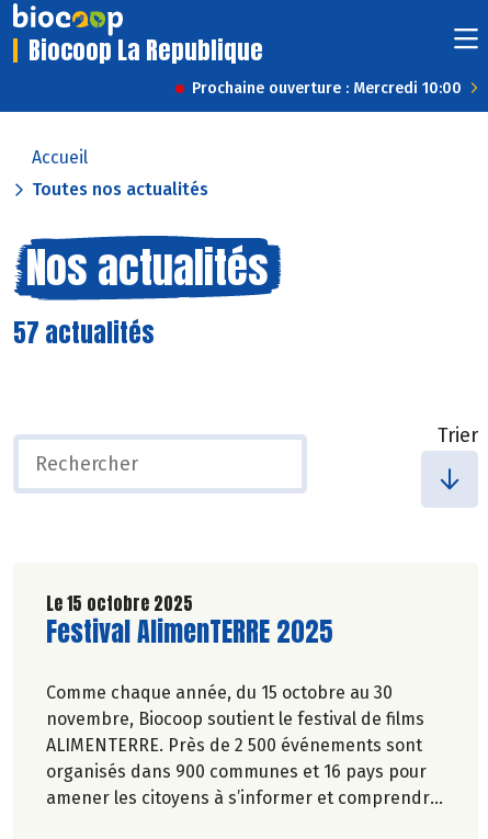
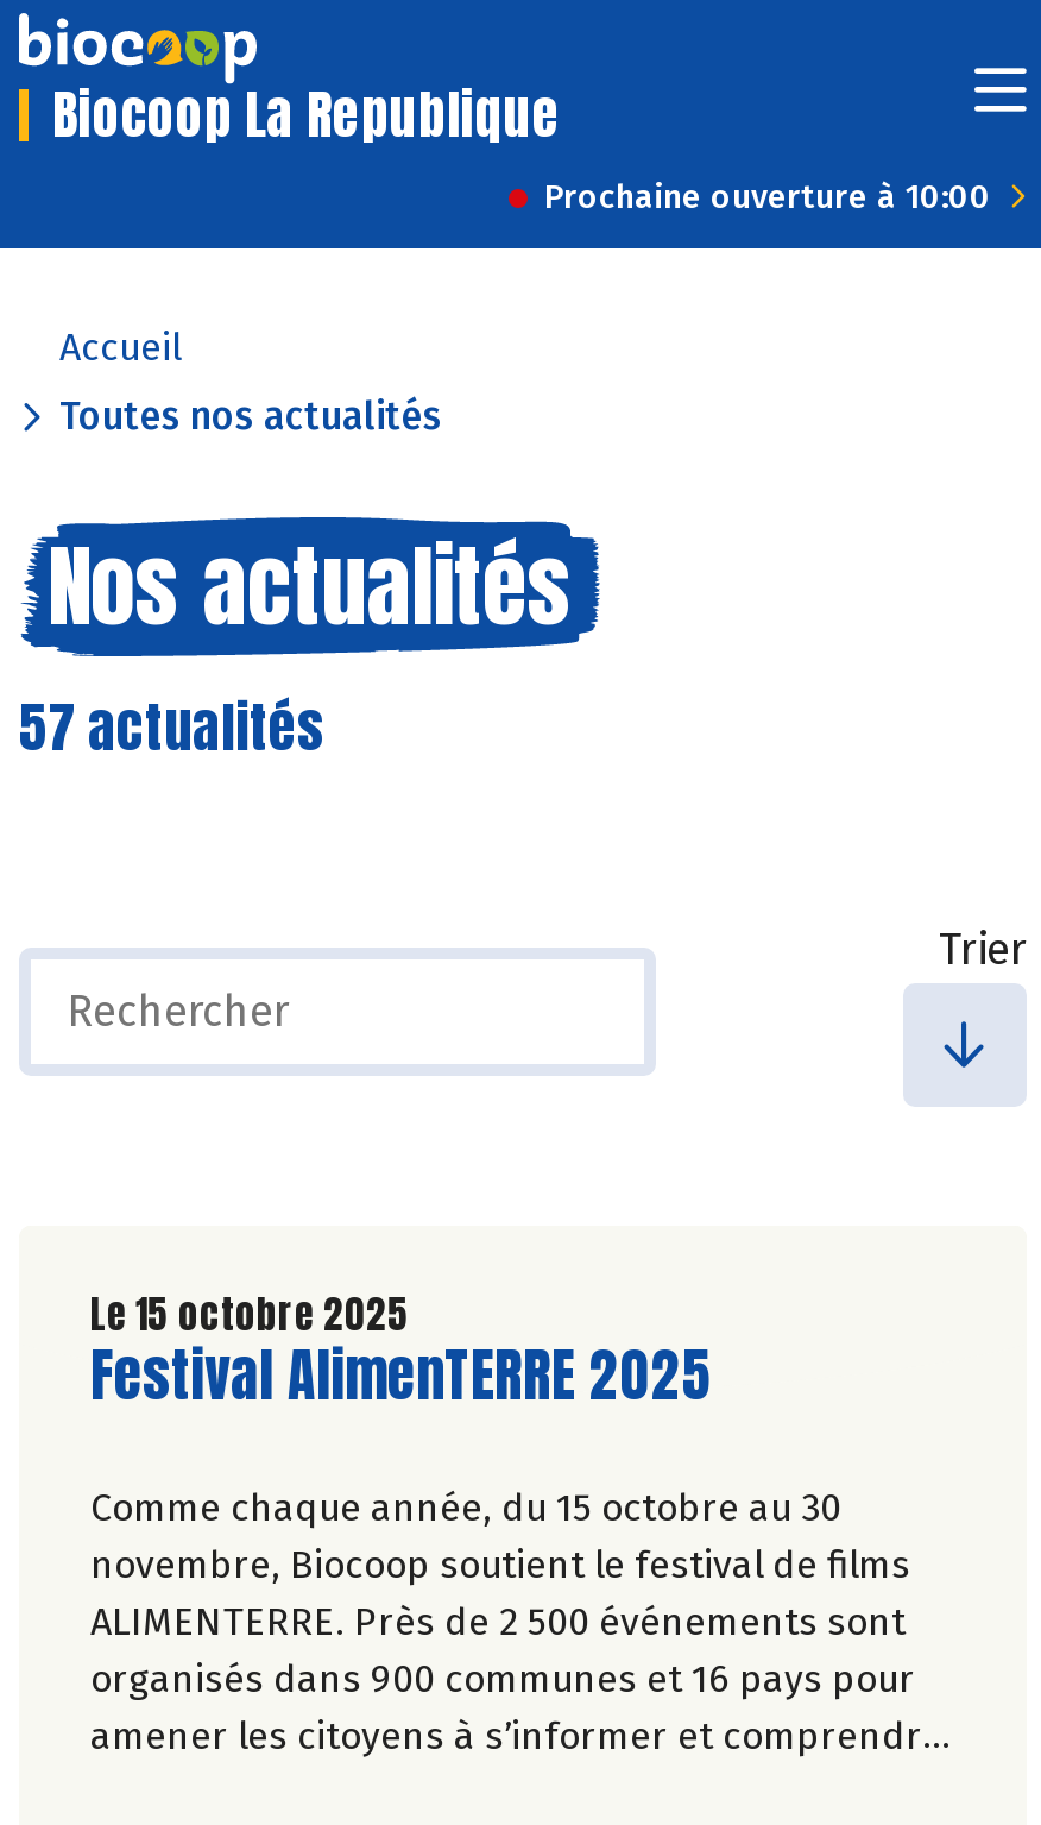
- Prochaine ouverture : Mercredi 10:00
+ Prochaine ouverture à 10:00
